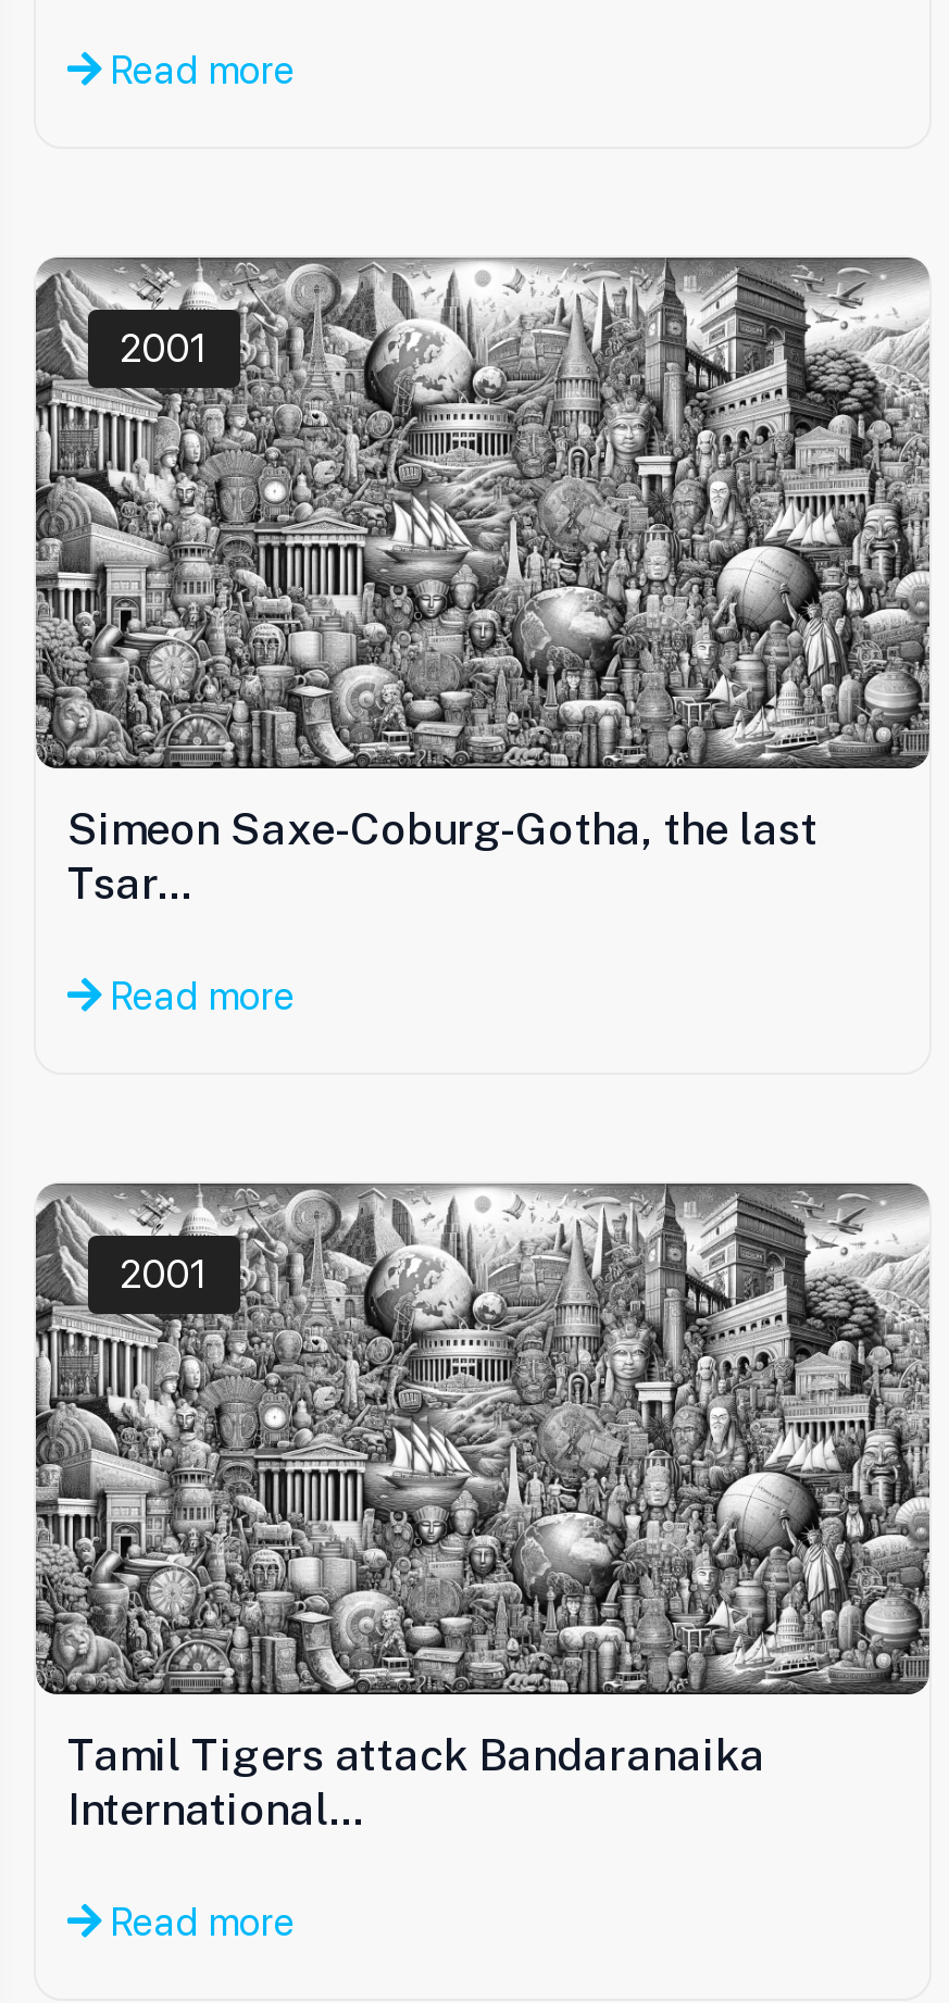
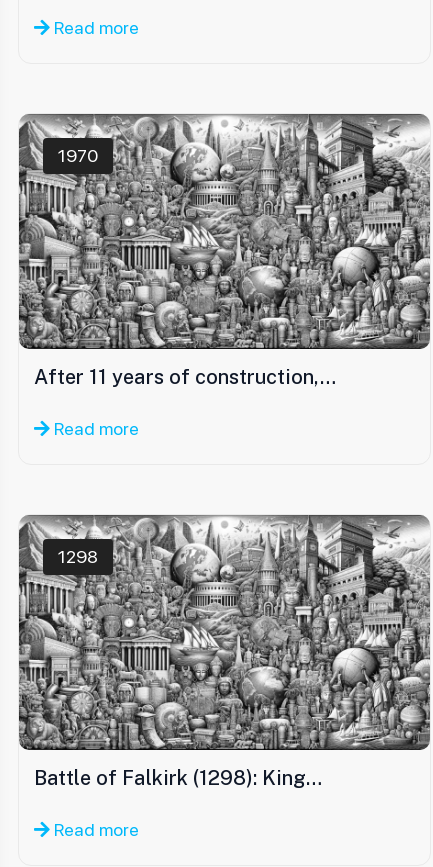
- 2001
+ 1970

- Simeon Saxe-Coburg-Gotha, the last
- Tsar…
+ After 11 years of construction,…

- 2001
+ 1298

- Tamil Tigers attack Bandaranaika
- International…
+ Battle of Falkirk (1298): King…
